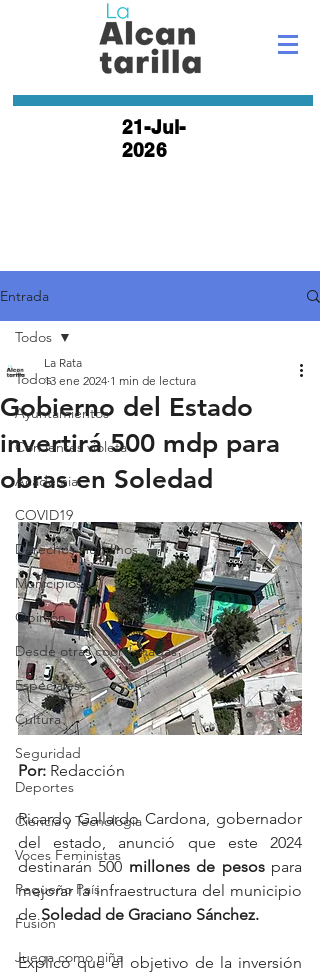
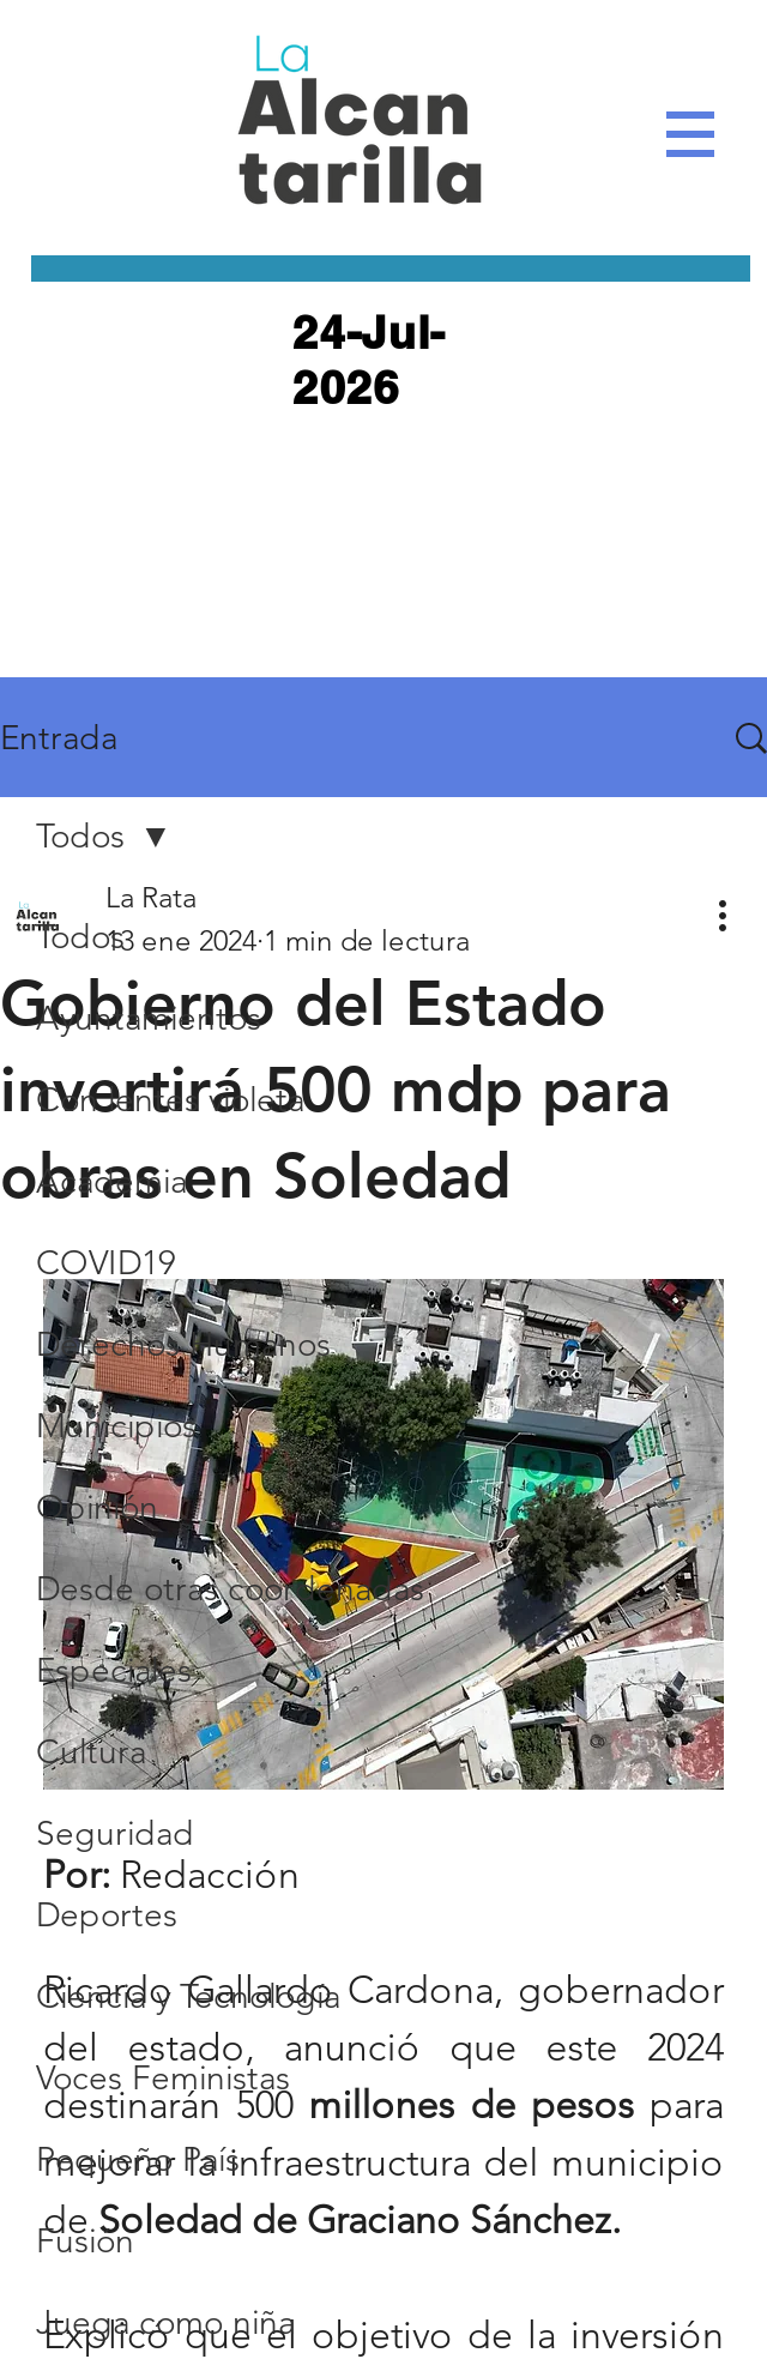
- 21-Jul-
+ 24-Jul-
